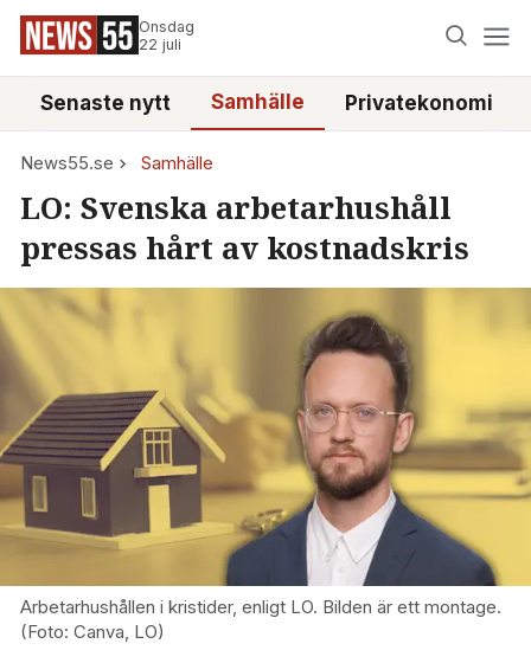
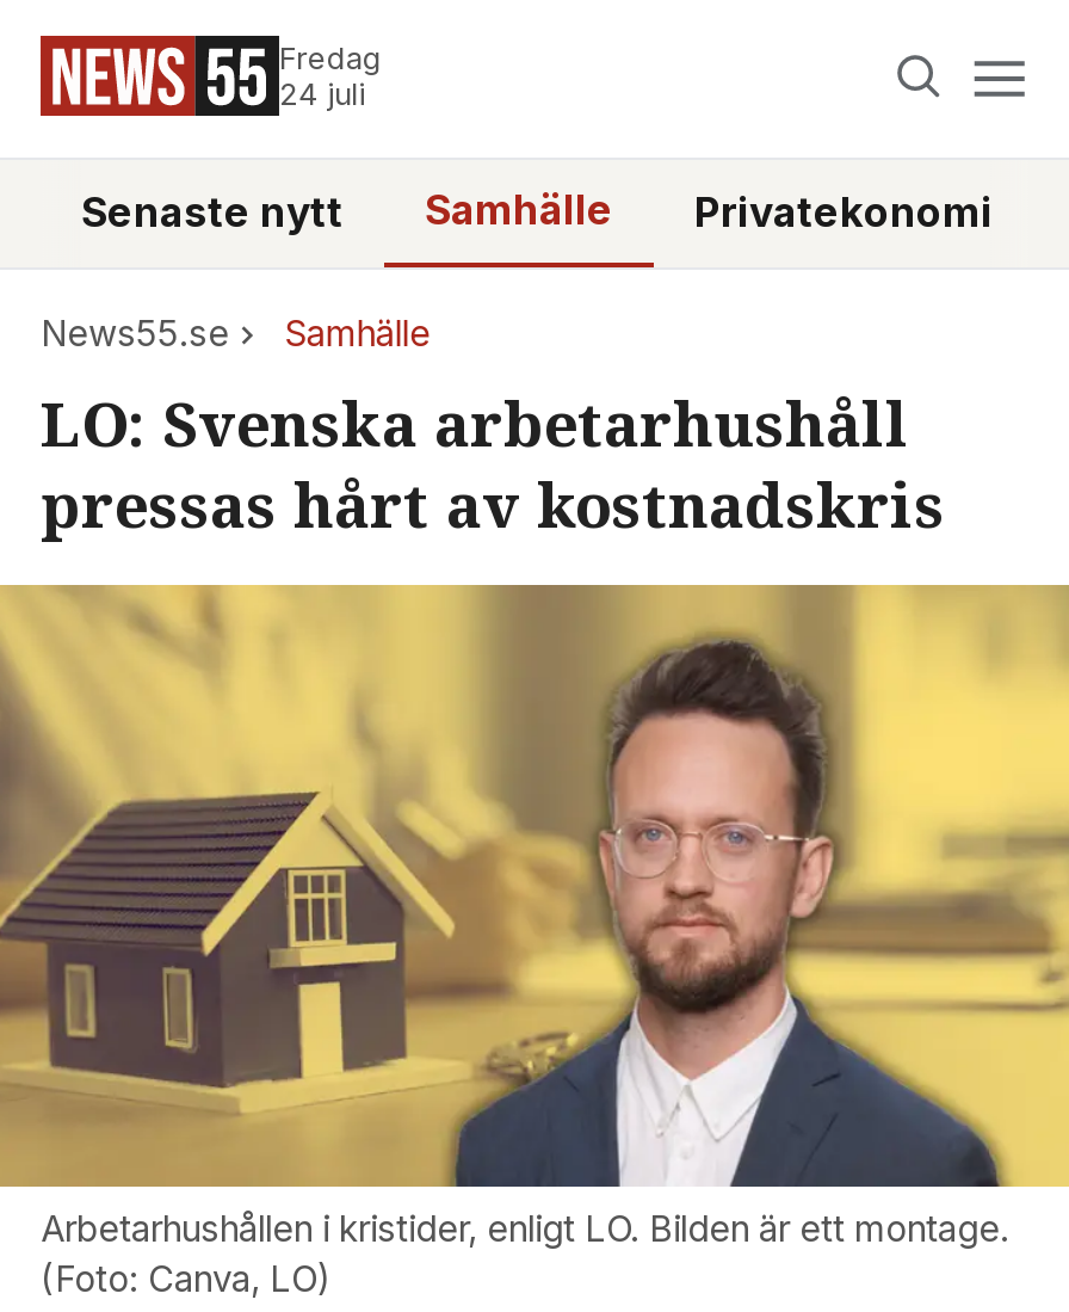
- Onsdag
- 22 juli
+ Fredag
+ 24 juli
